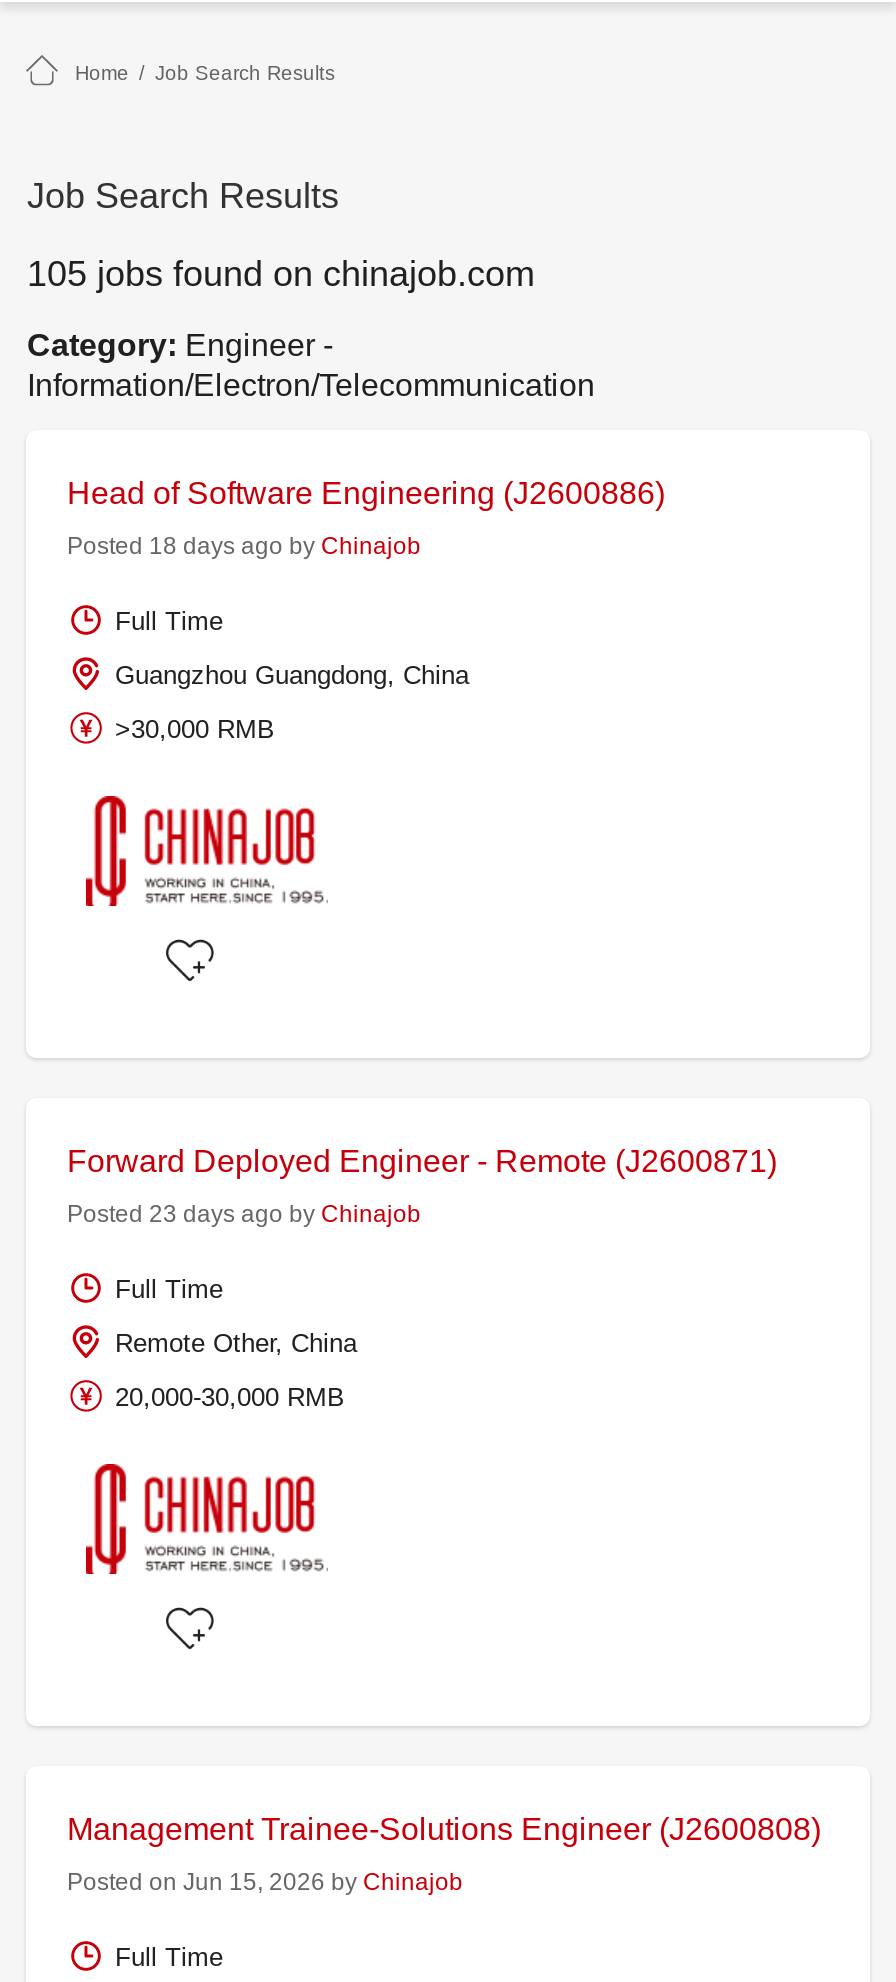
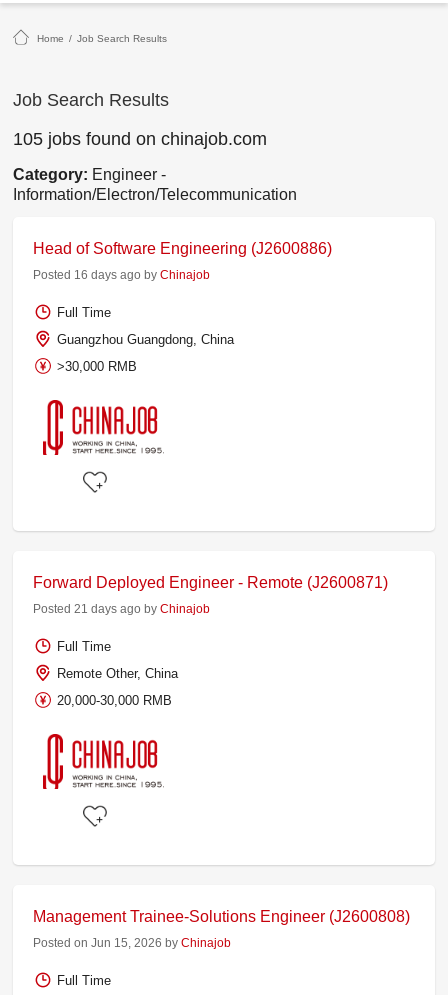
- Posted 18 days ago by Chinajob
+ Posted 16 days ago by Chinajob

- Posted 23 days ago by Chinajob
+ Posted 21 days ago by Chinajob
